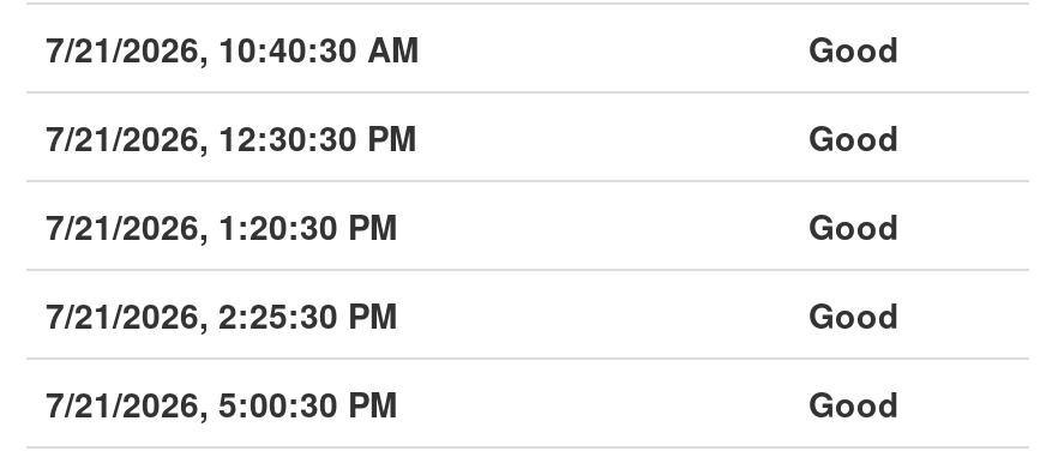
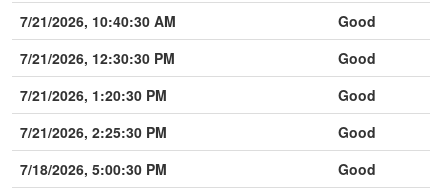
- 7/21/2026, 5:00:30 PM
+ 7/18/2026, 5:00:30 PM
